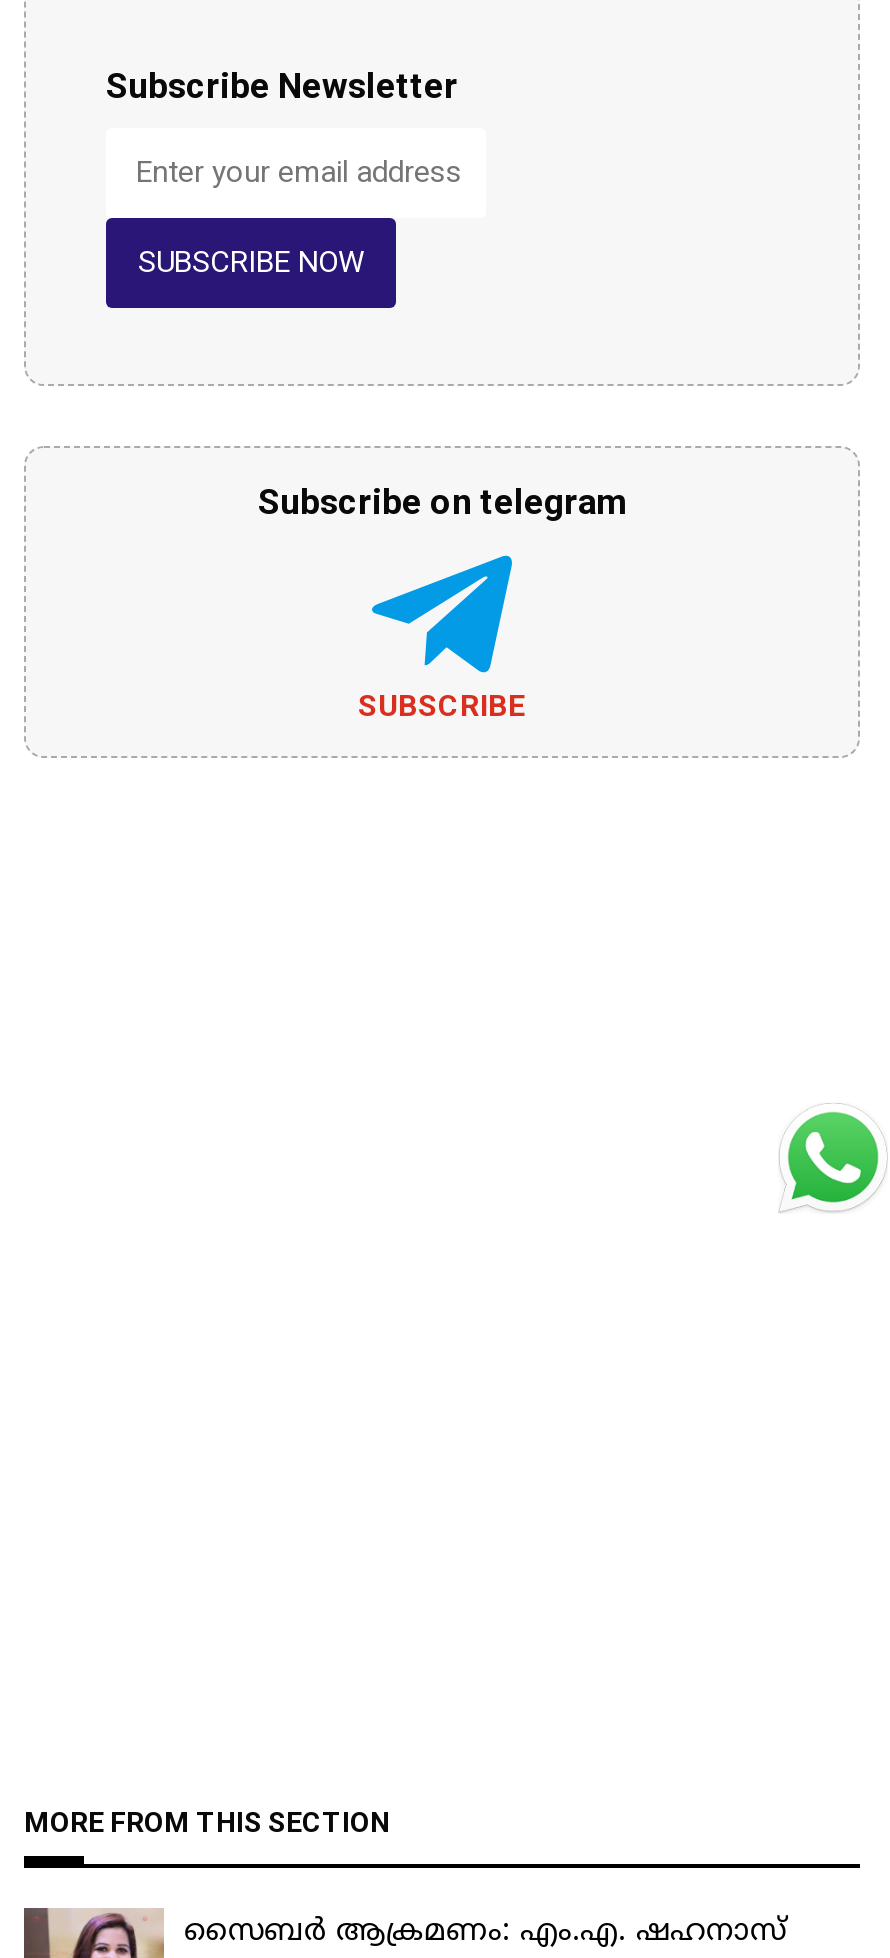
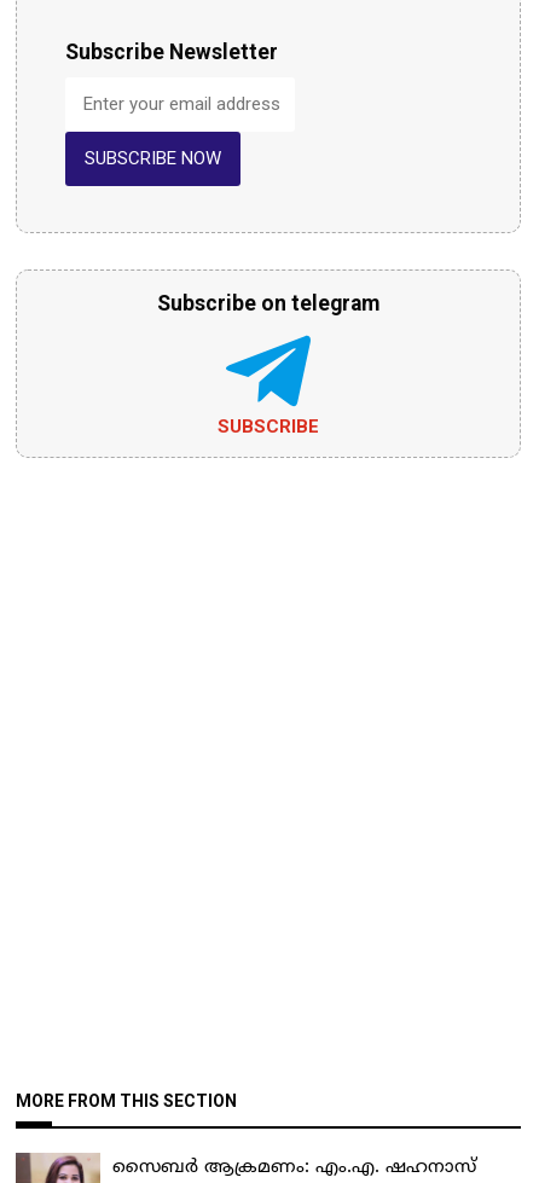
- [image]
